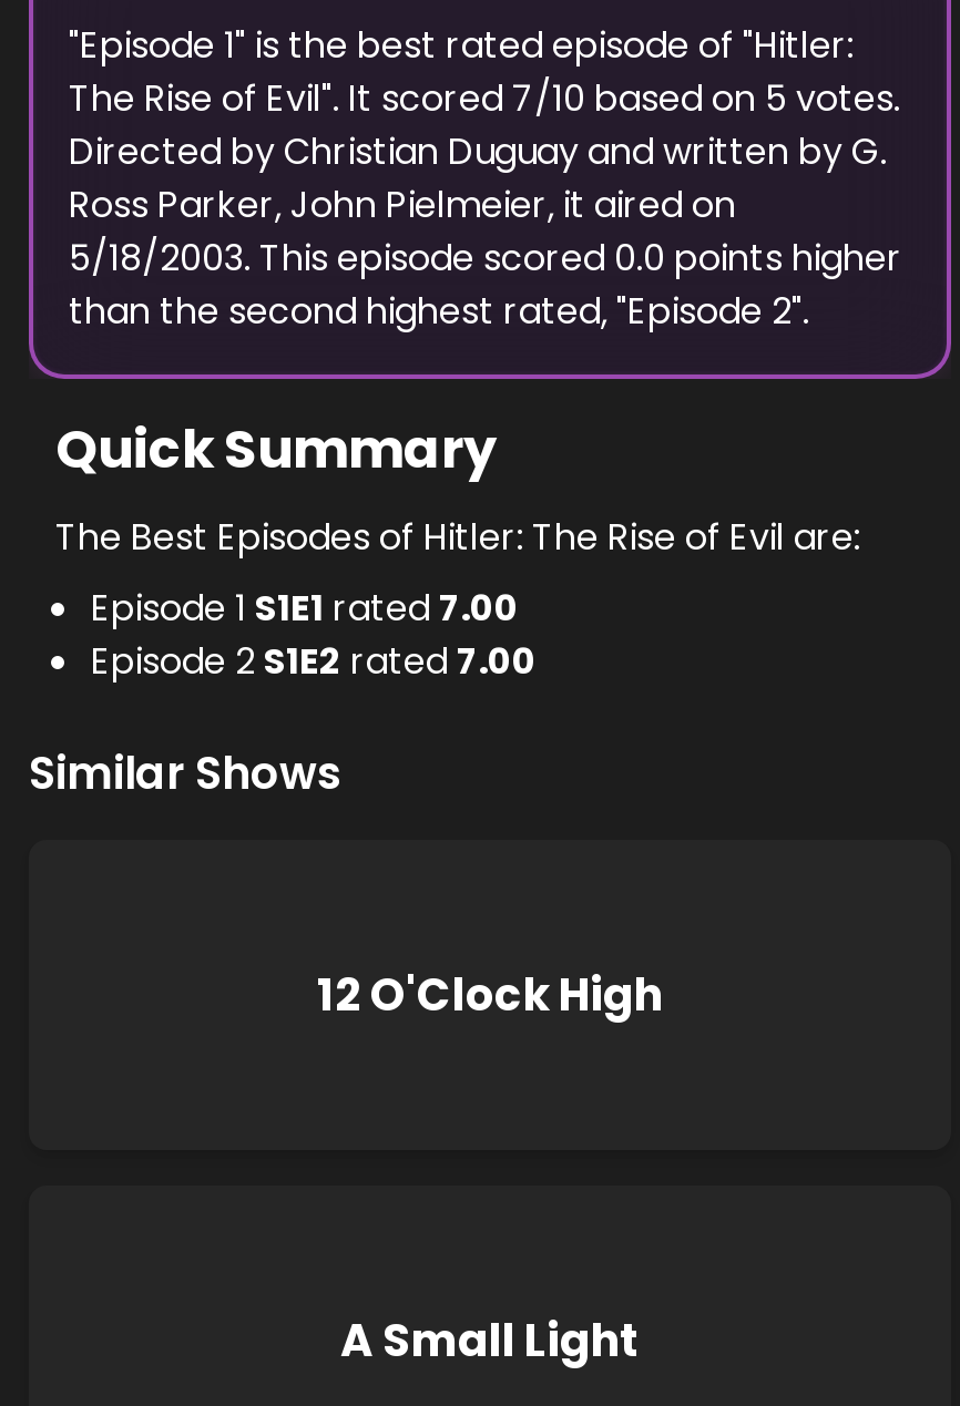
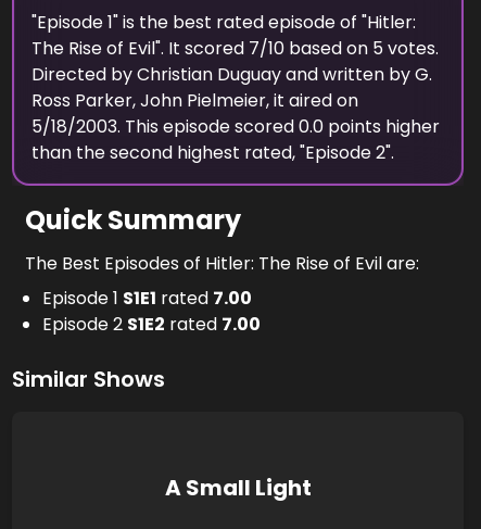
- 12 O'Clock High
